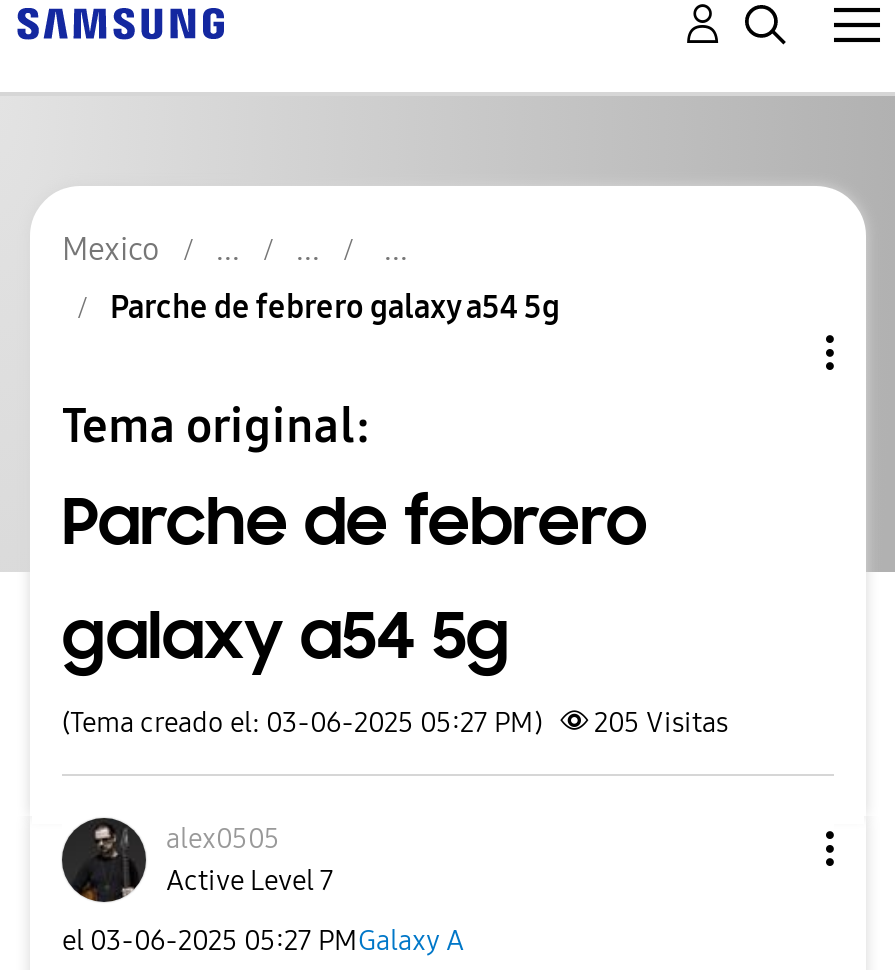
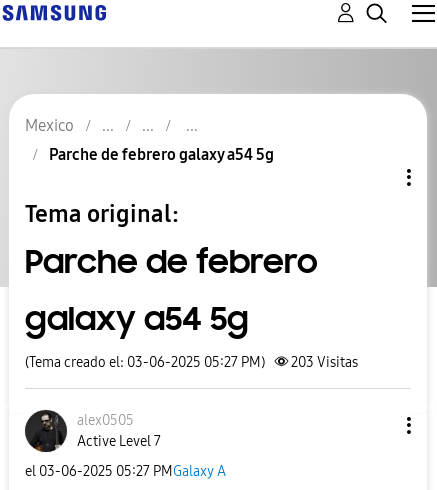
- (Tema creado el: 03-06-2025 05:27 PM) 205 Visitas
+ (Tema creado el: 03-06-2025 05:27 PM) 203 Visitas
